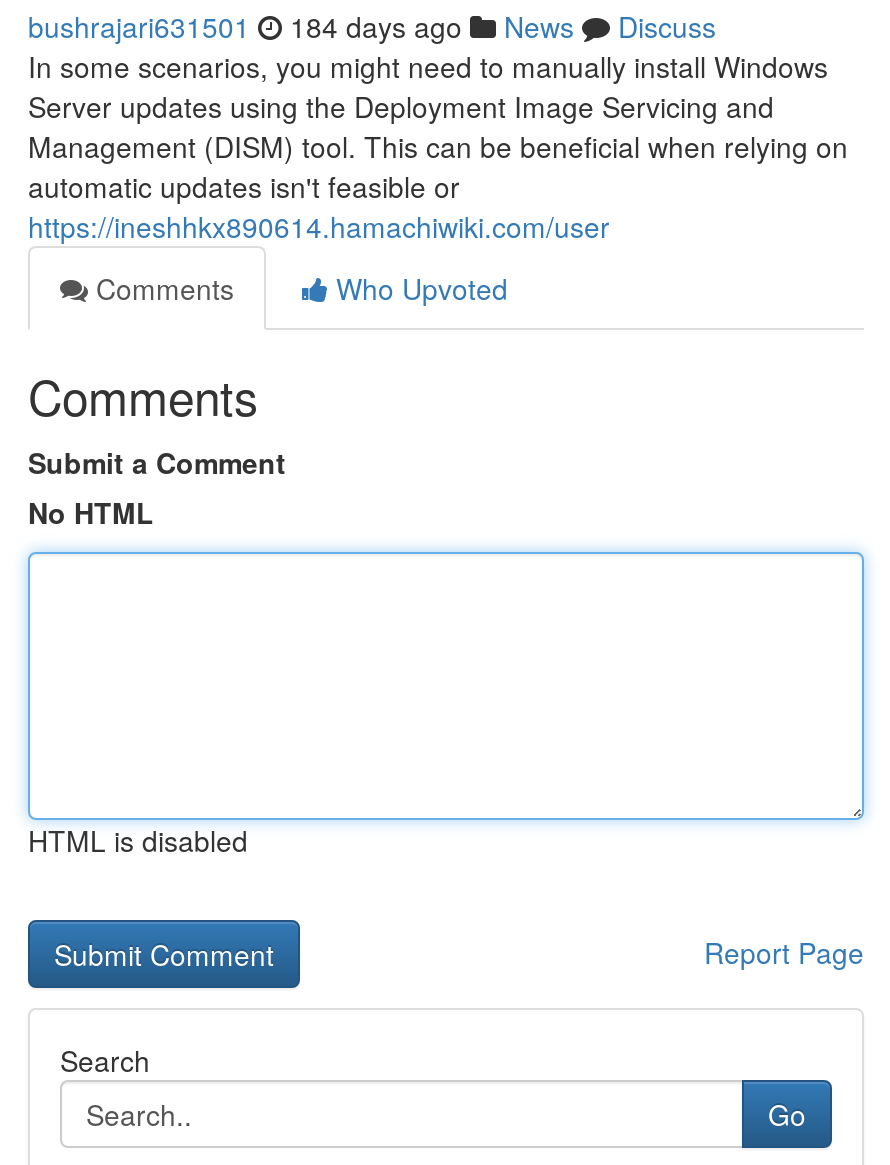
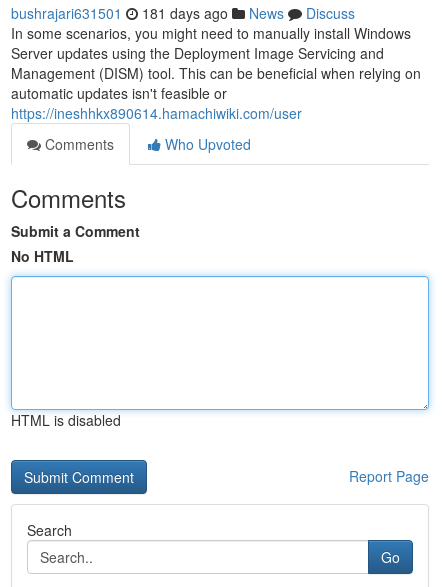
- bushrajari631501 184 days ago News Discuss
+ bushrajari631501 181 days ago News Discuss
